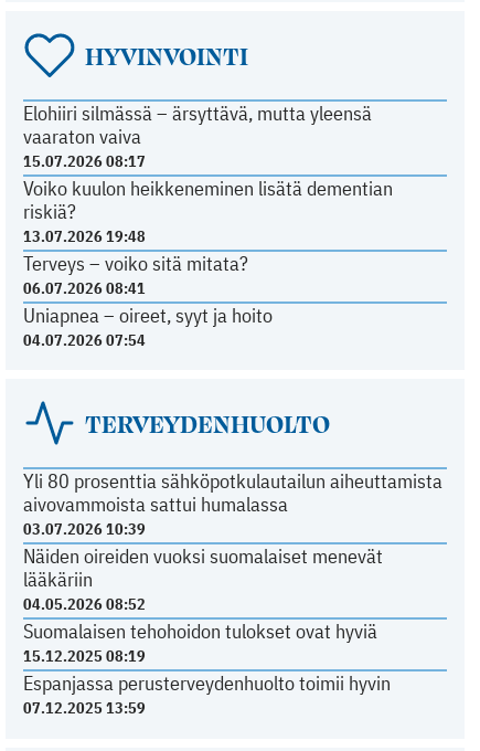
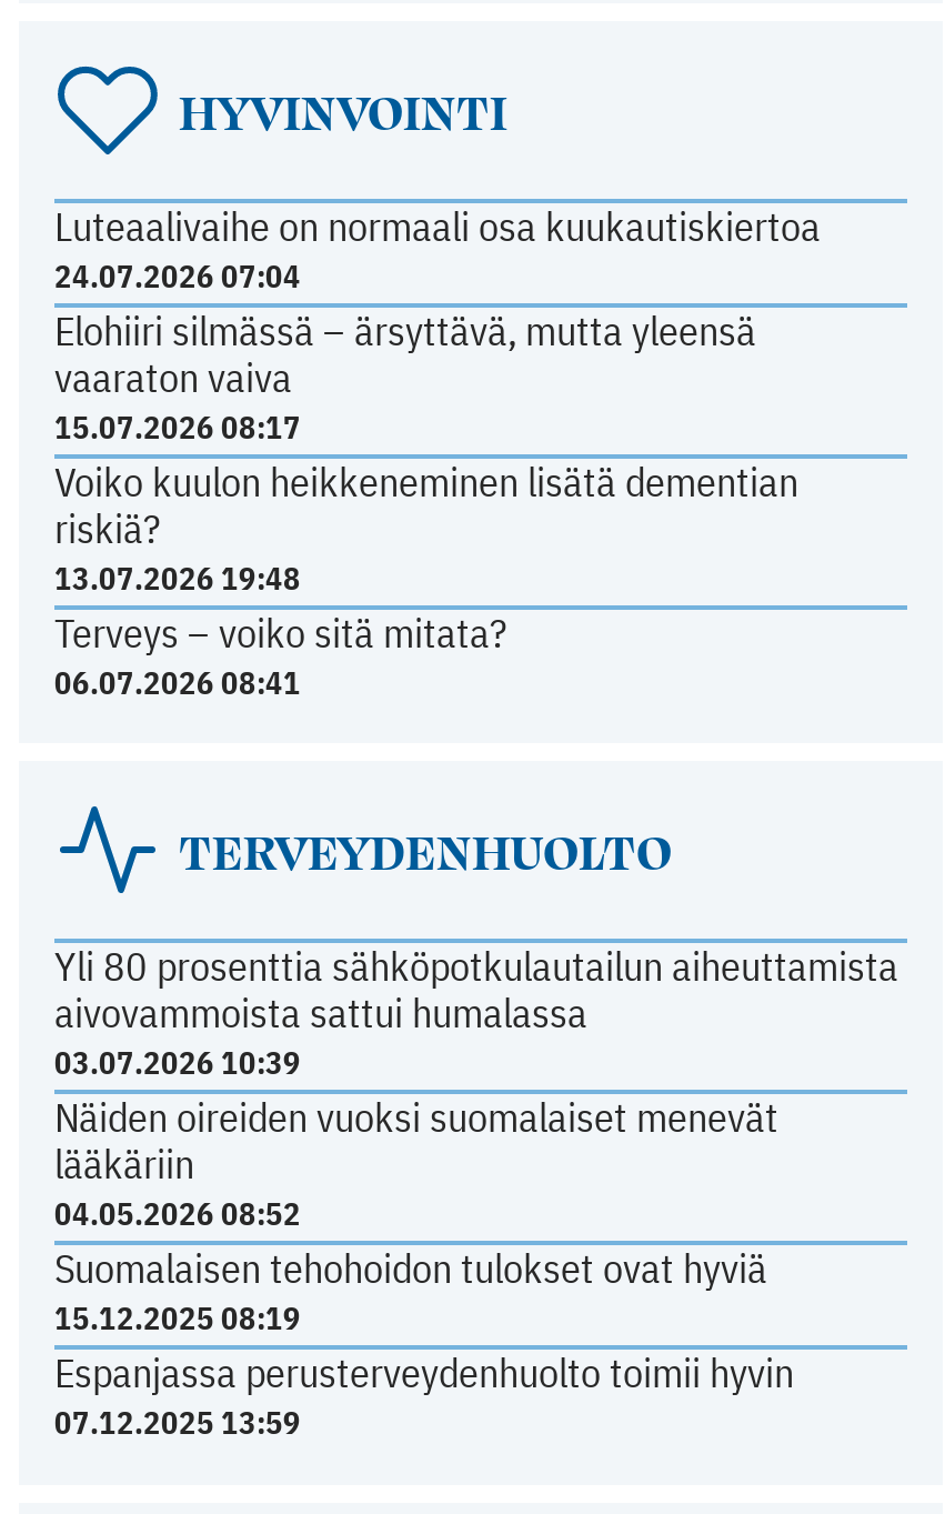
+ Luteaalivaihe on normaali osa kuukautiskiertoa
+ 24.07.2026 07:04

moved down: Elohiiri silmässä – ärsyttävä, mutta yleensä | vaaraton vaiva | 15.07.2026 08:17 | Voiko kuulon heikkeneminen lisätä dementian | riskiä? | 13.07.2026 19:48 | Terveys – voiko sitä mitata? | 06.07.2026 08:41

- Uniapnea – oireet, syyt ja hoito
- 04.07.2026 07:54
